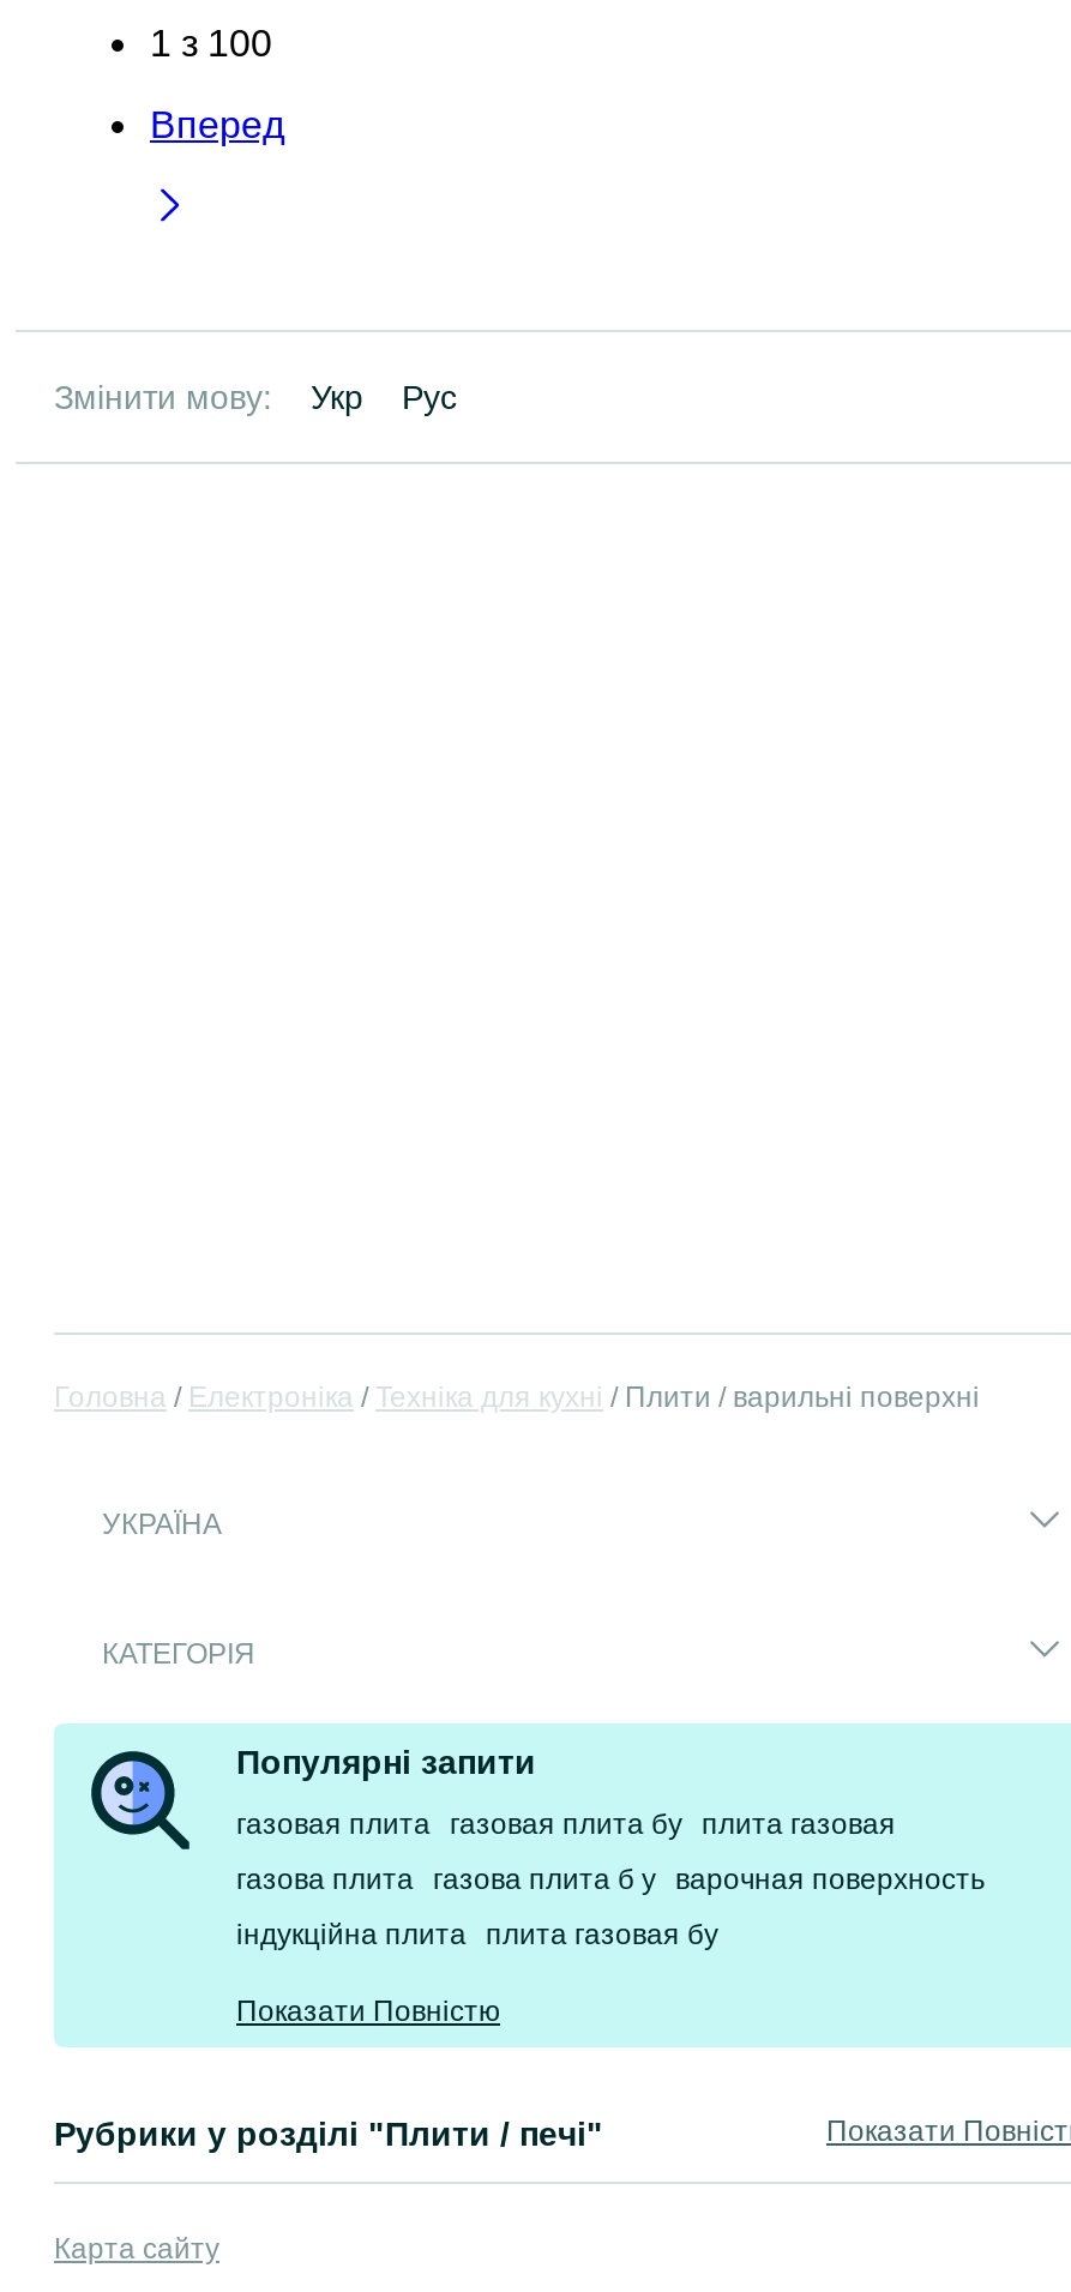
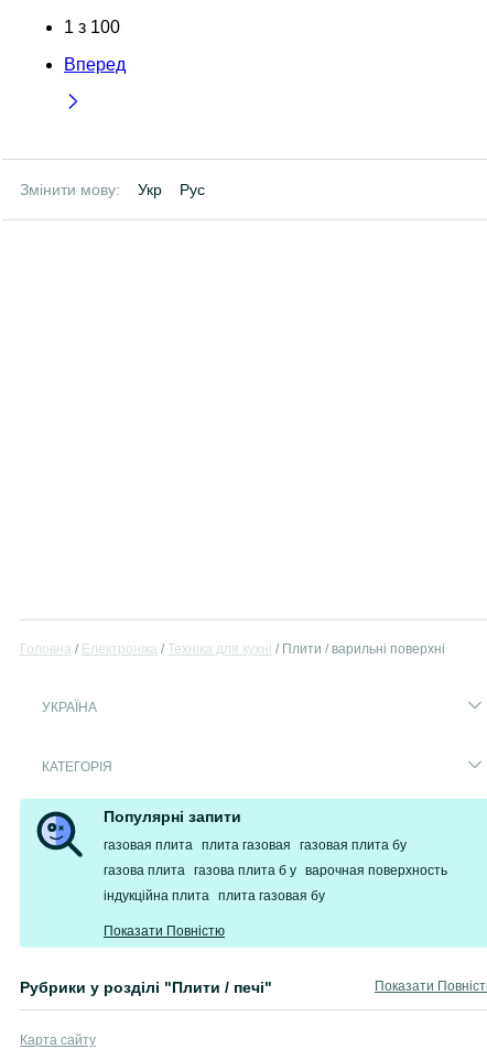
- газовая плита газовая плита бу плита газовая
+ газовая плита плита газовая газовая плита бу
